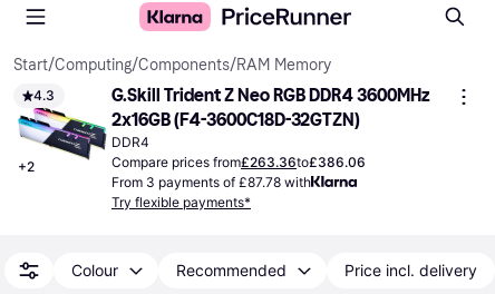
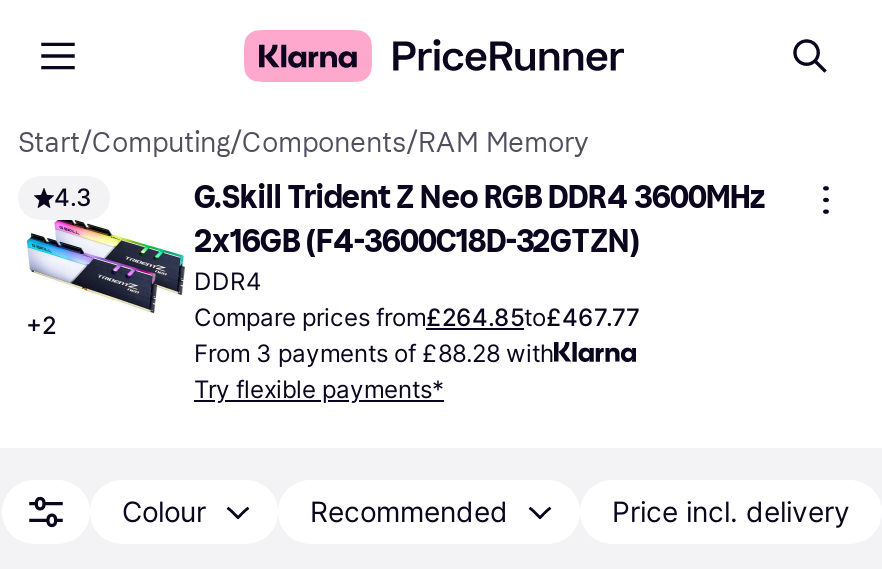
- Compare prices from£263.36to£386.06
+ Compare prices from£264.85to£467.77

- From 3 payments of £87.78 with
+ From 3 payments of £88.28 with
